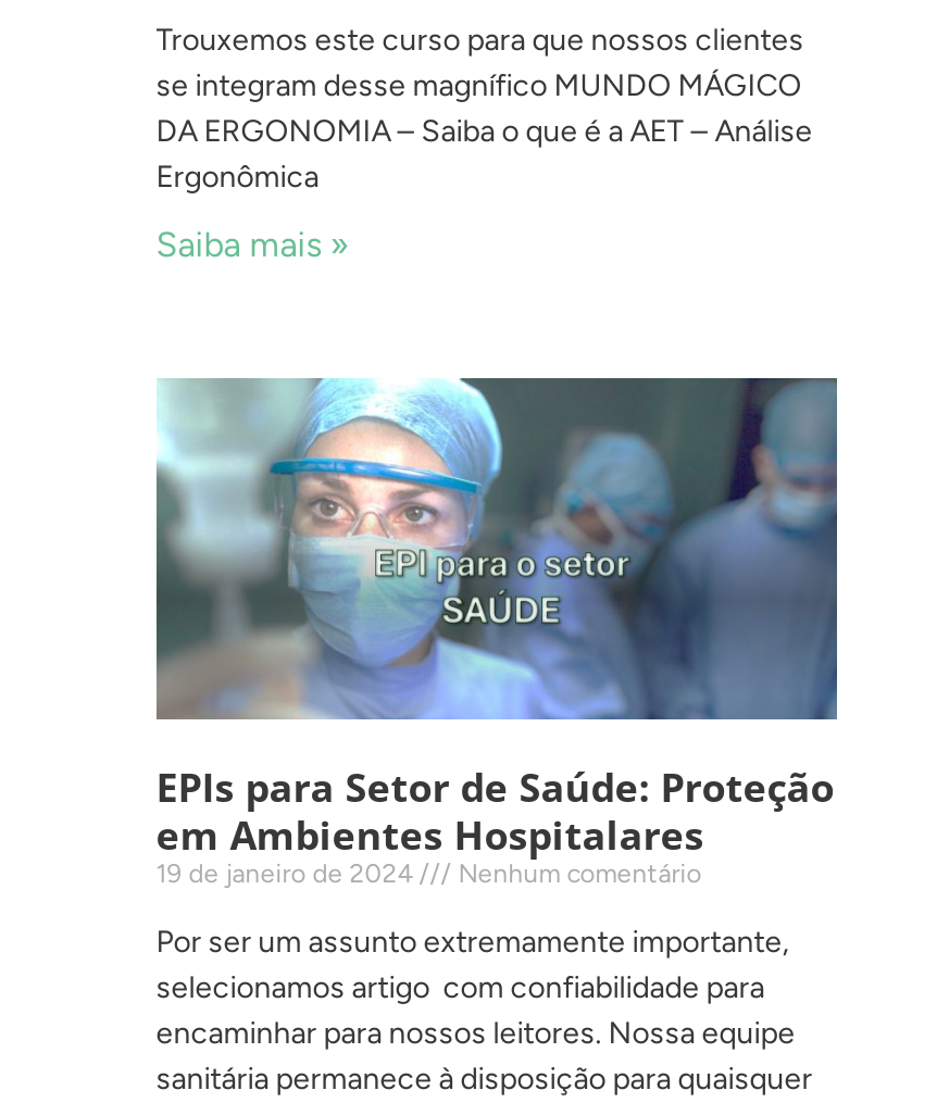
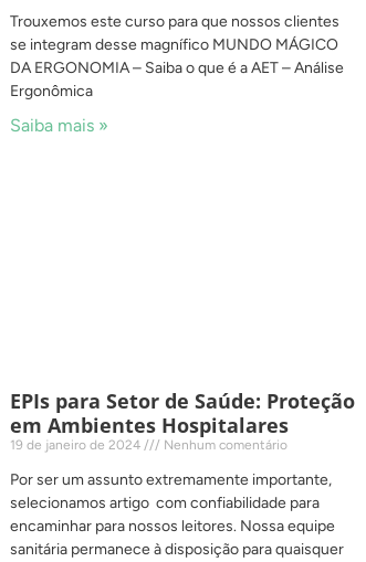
- [image]
